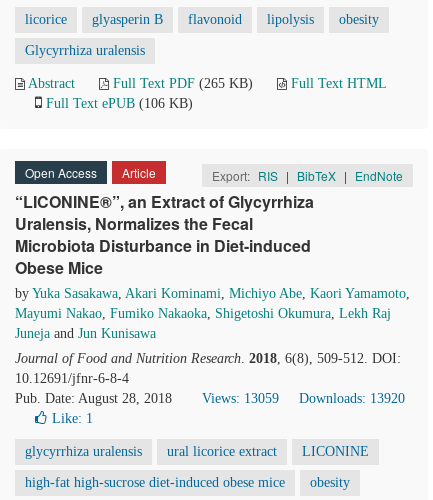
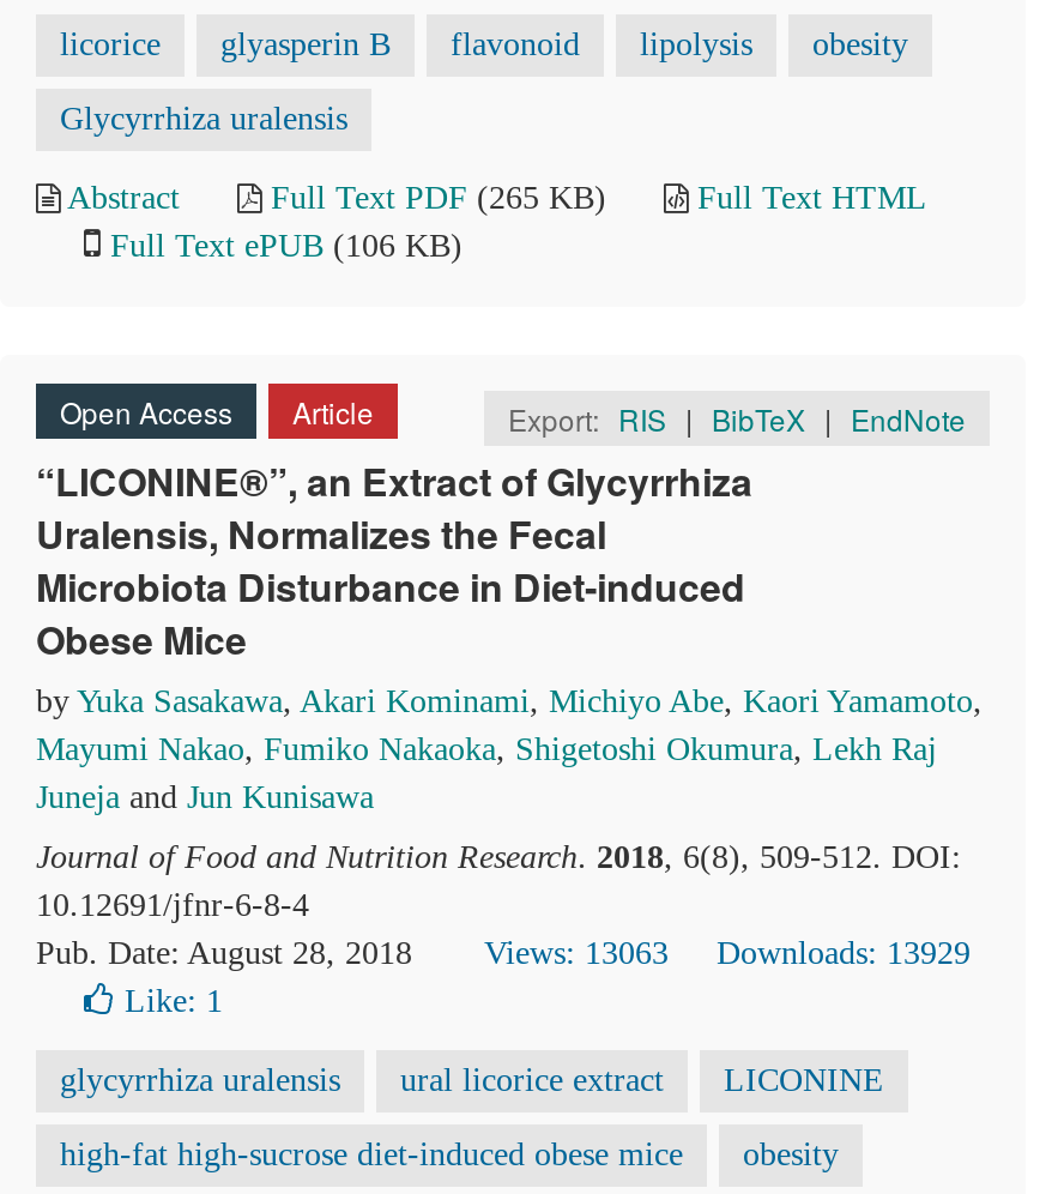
- Views: 13059
+ Views: 13063

- Downloads: 13920
+ Downloads: 13929
